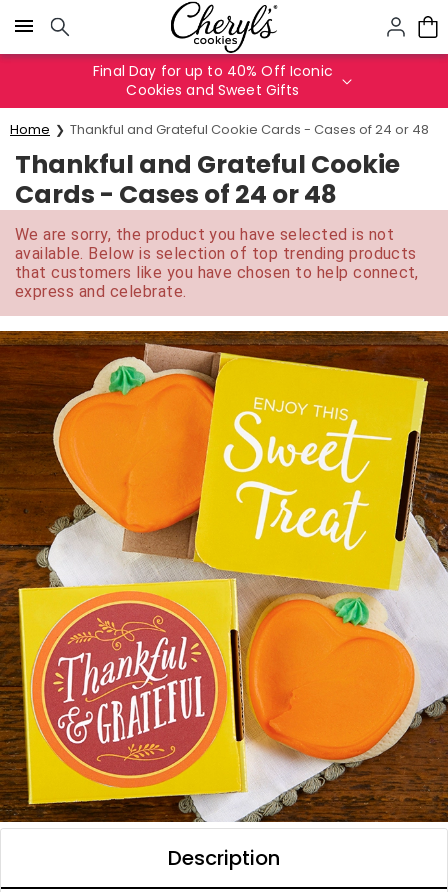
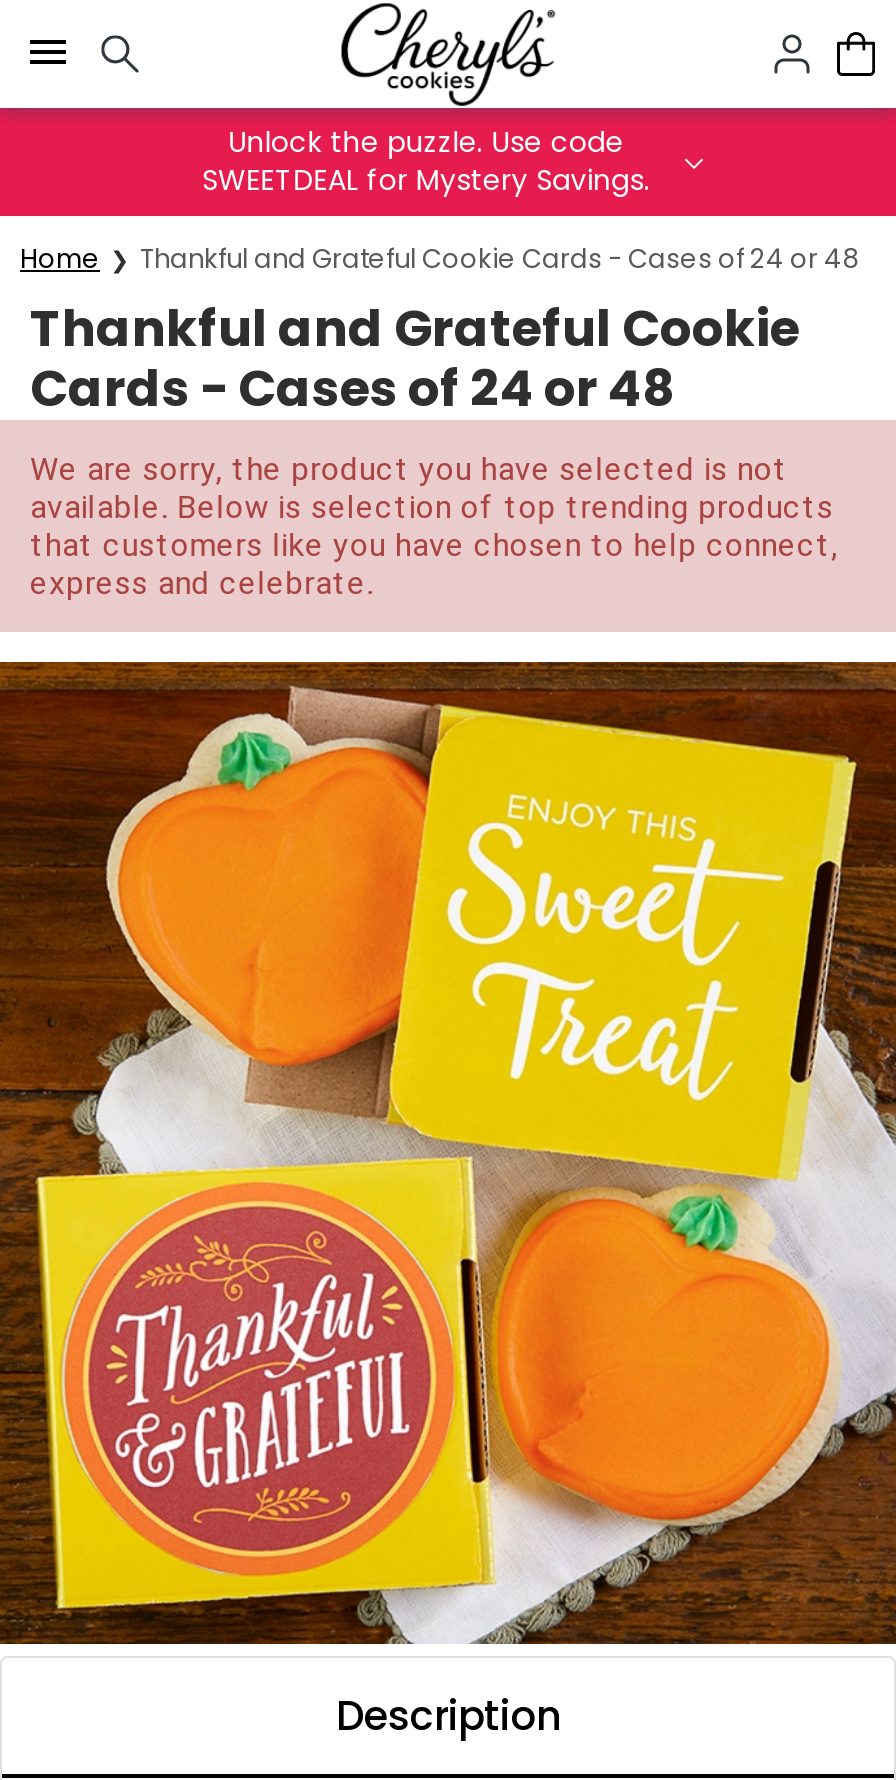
- Final Day for up to 40% Off Iconic
- Cookies and Sweet Gifts
+ Unlock the puzzle. Use code
+ SWEETDEAL for Mystery Savings.
